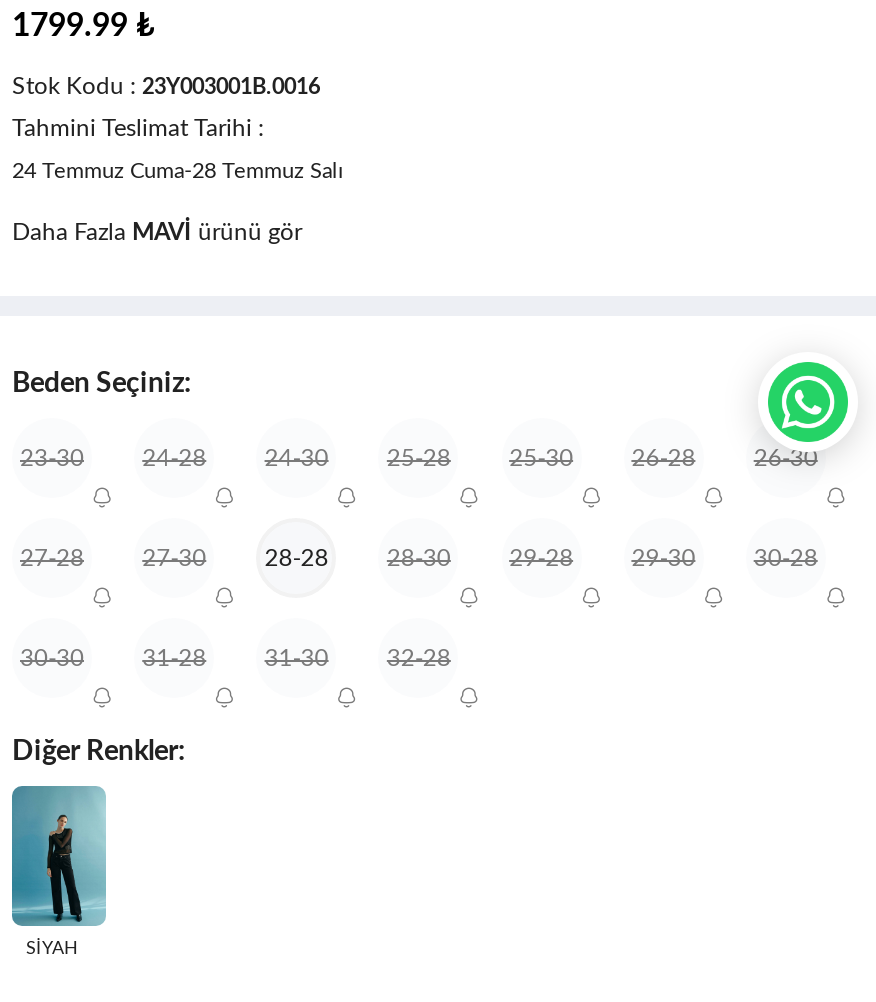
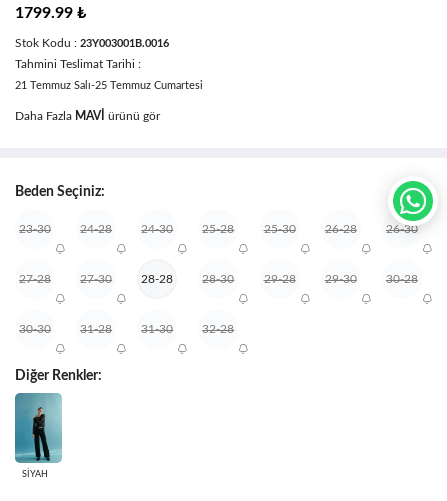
- 24 Temmuz Cuma-28 Temmuz Salı
+ 21 Temmuz Salı-25 Temmuz Cumartesi
